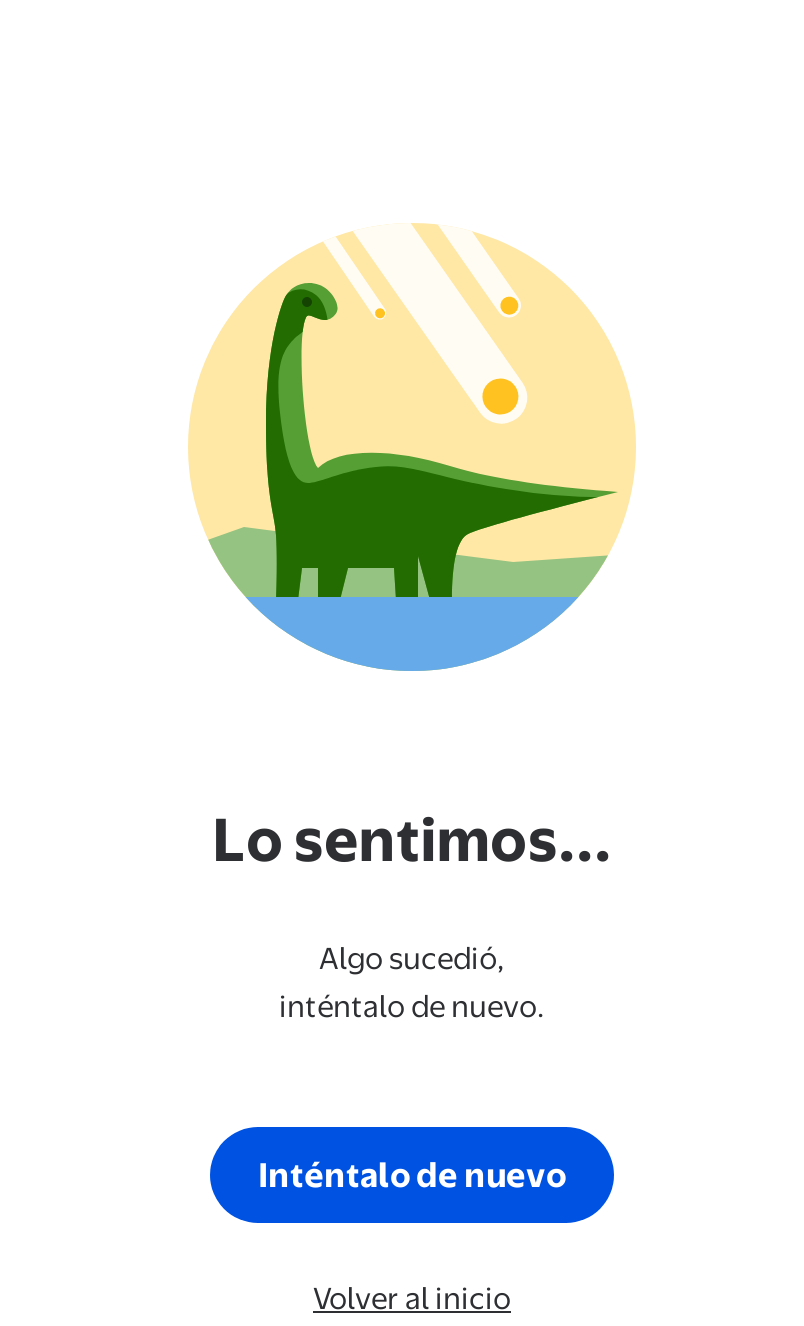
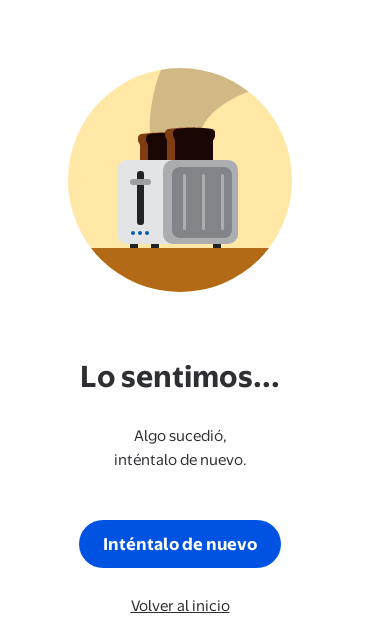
- [image]
+ [image]
